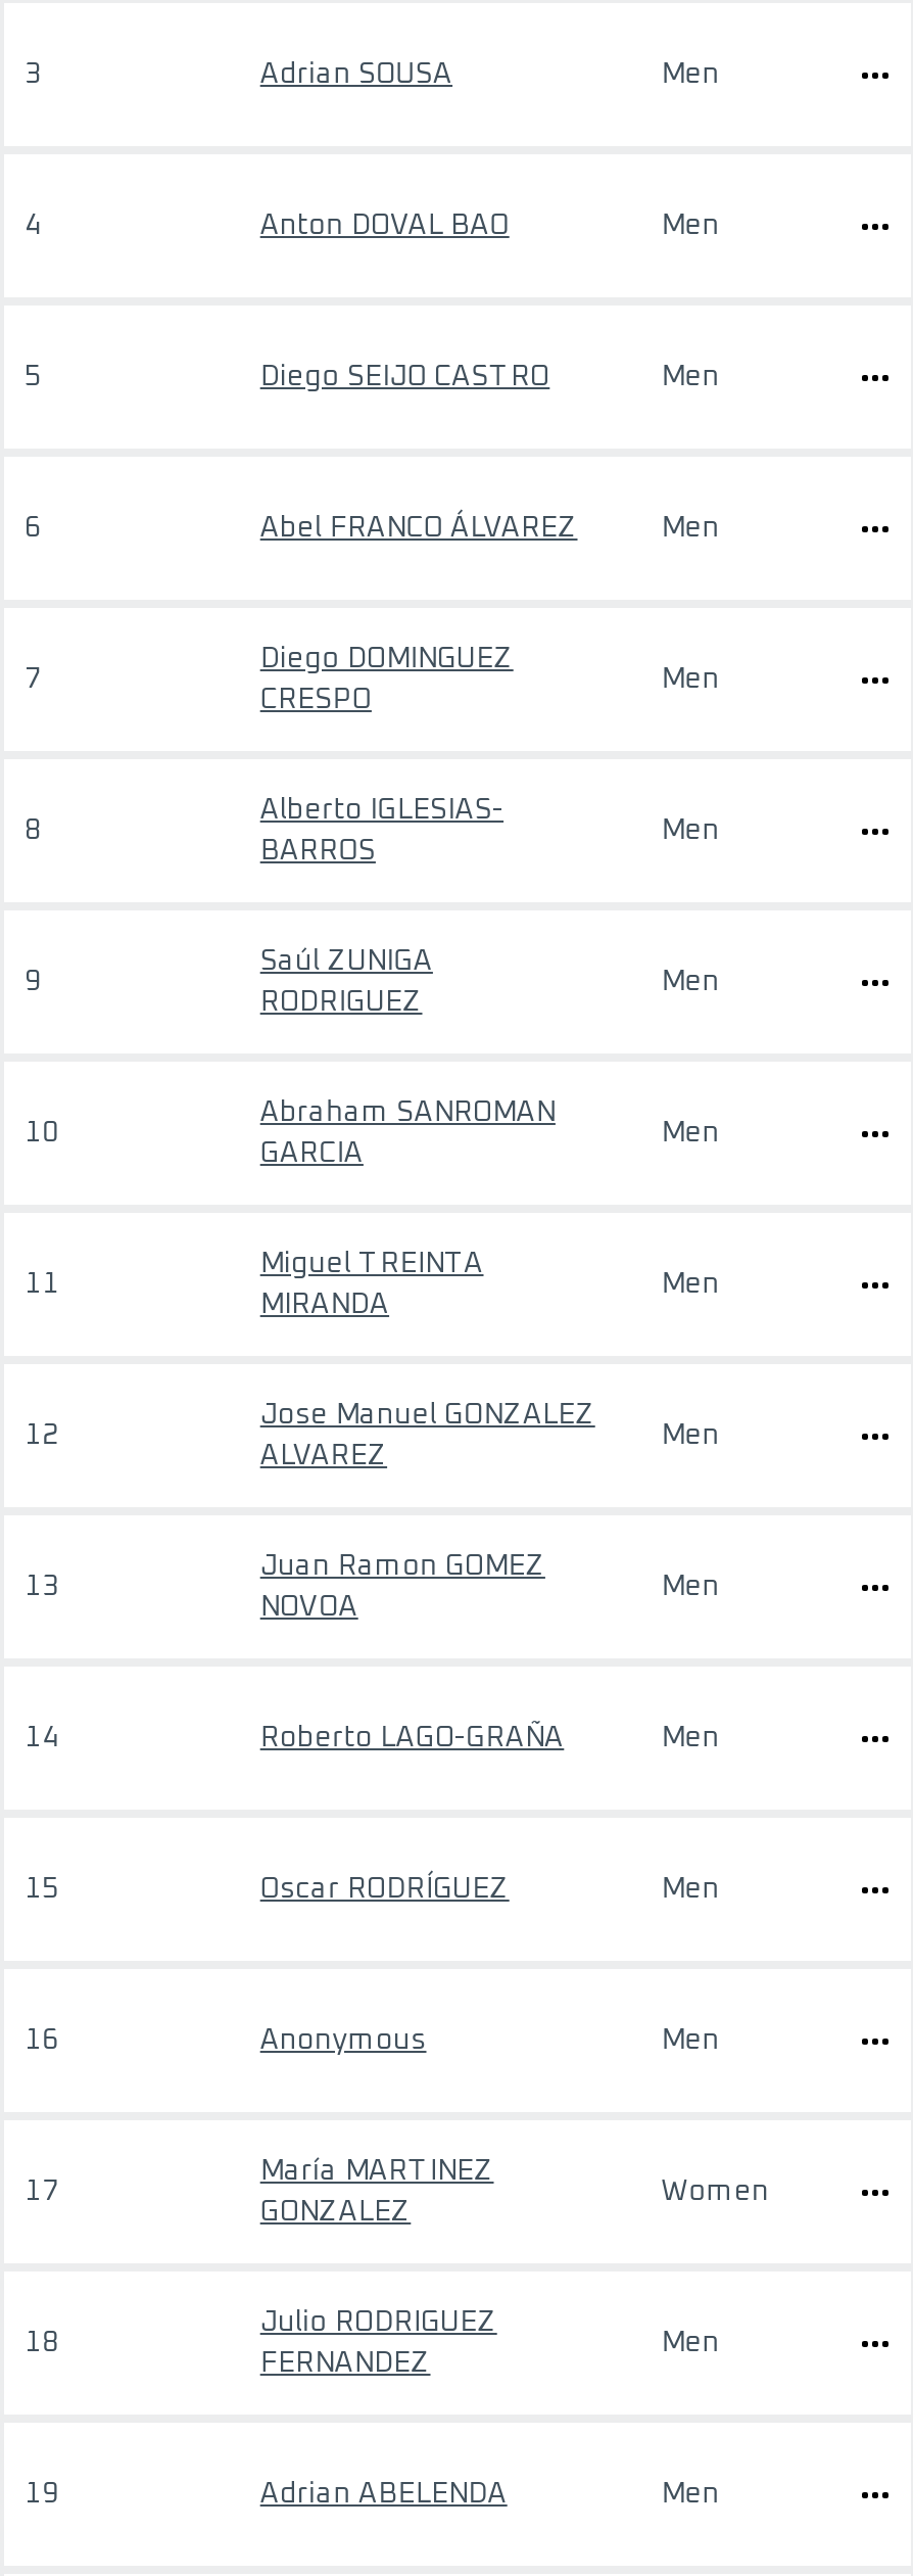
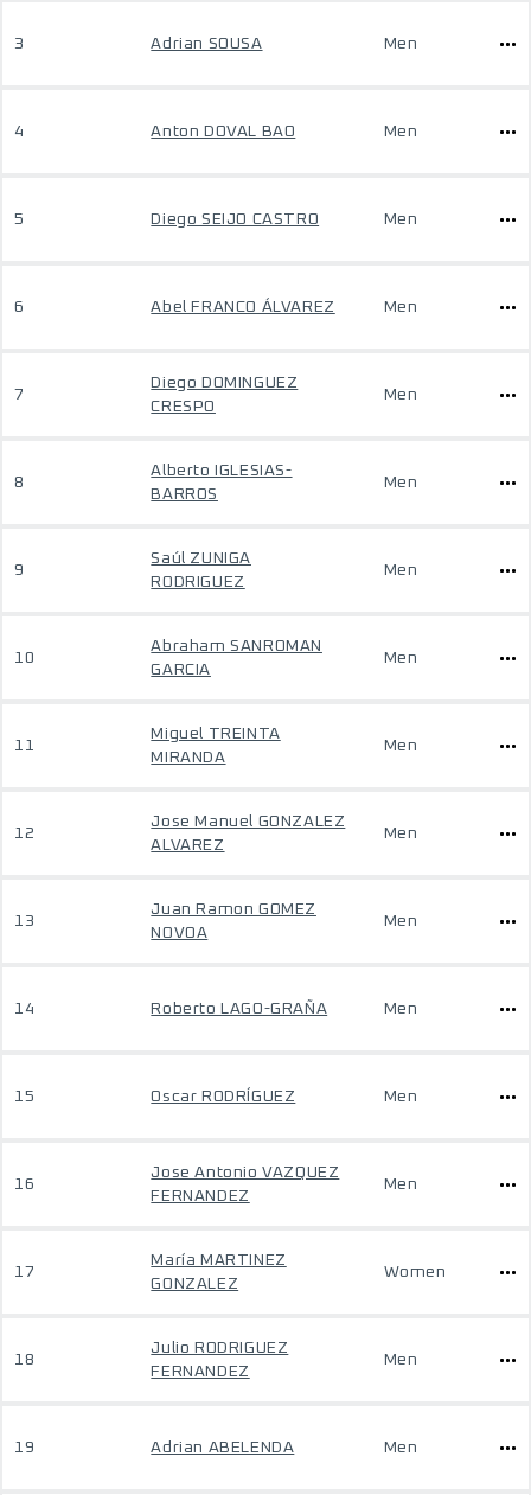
- Anonymous
+ Jose Antonio VAZQUEZ
+ FERNANDEZ
